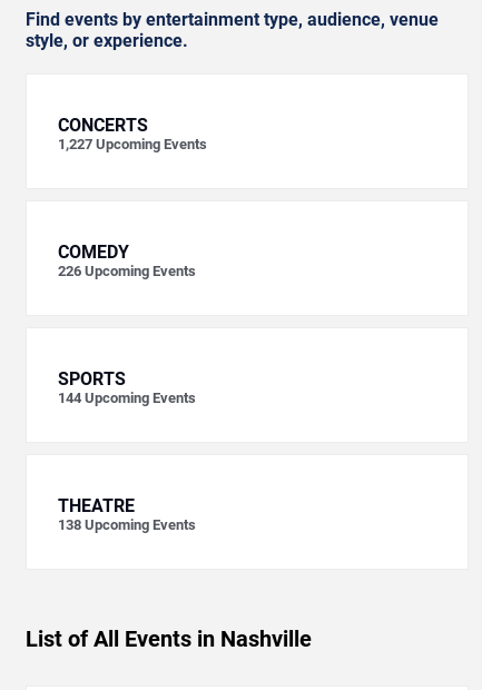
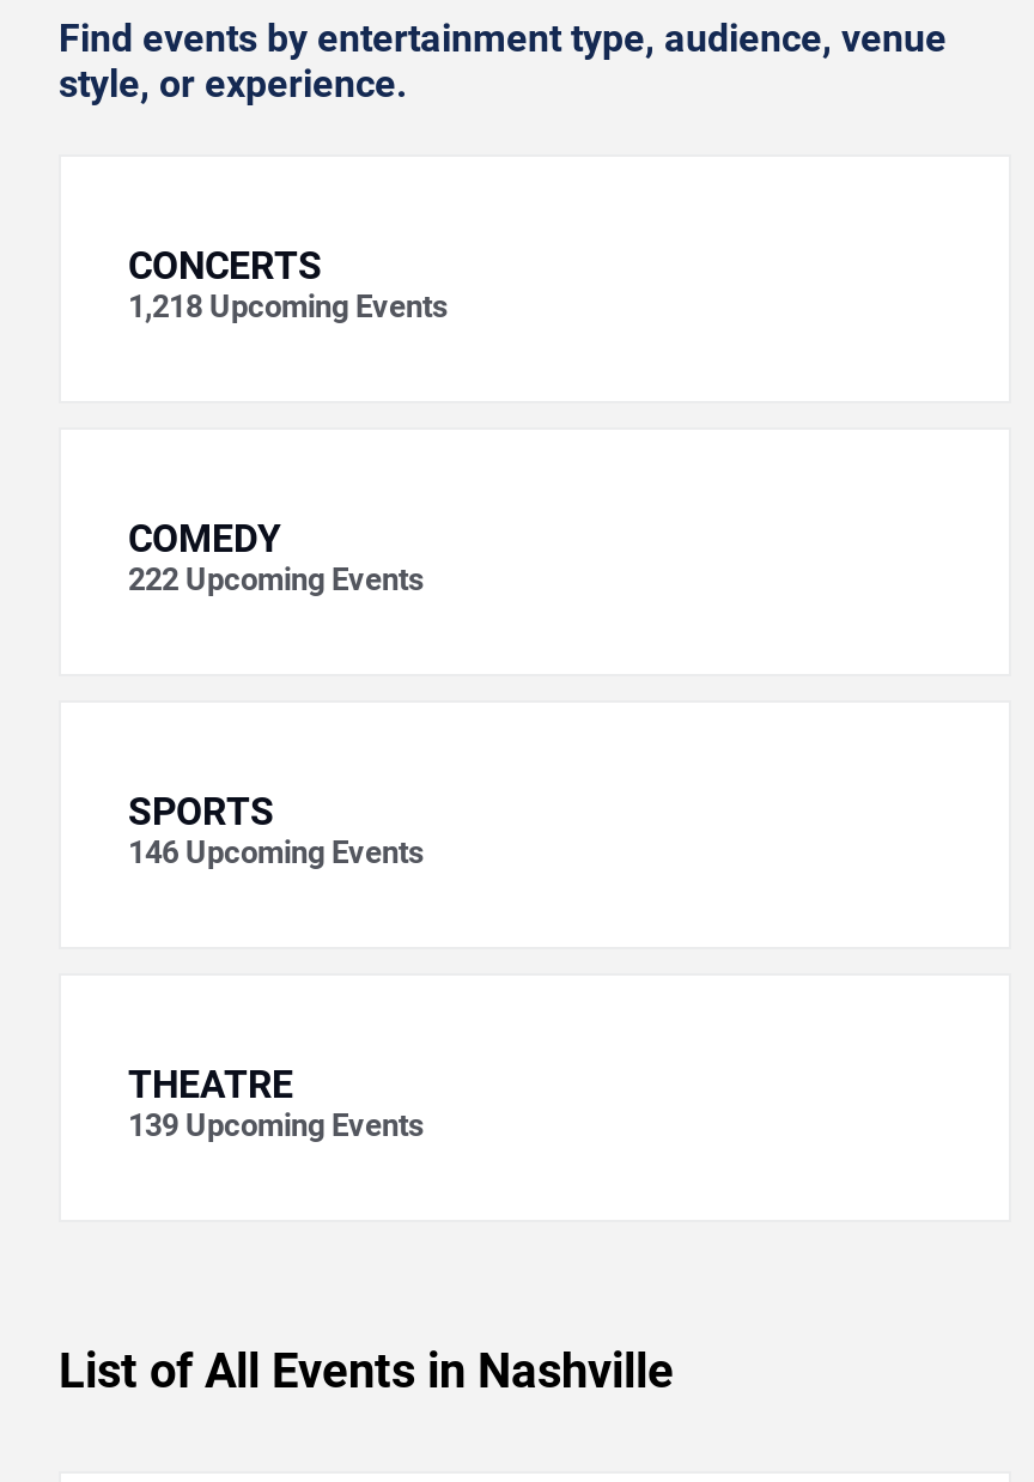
- 1,227 Upcoming Events
+ 1,218 Upcoming Events

- 226 Upcoming Events
+ 222 Upcoming Events

- 144 Upcoming Events
+ 146 Upcoming Events

- 138 Upcoming Events
+ 139 Upcoming Events
